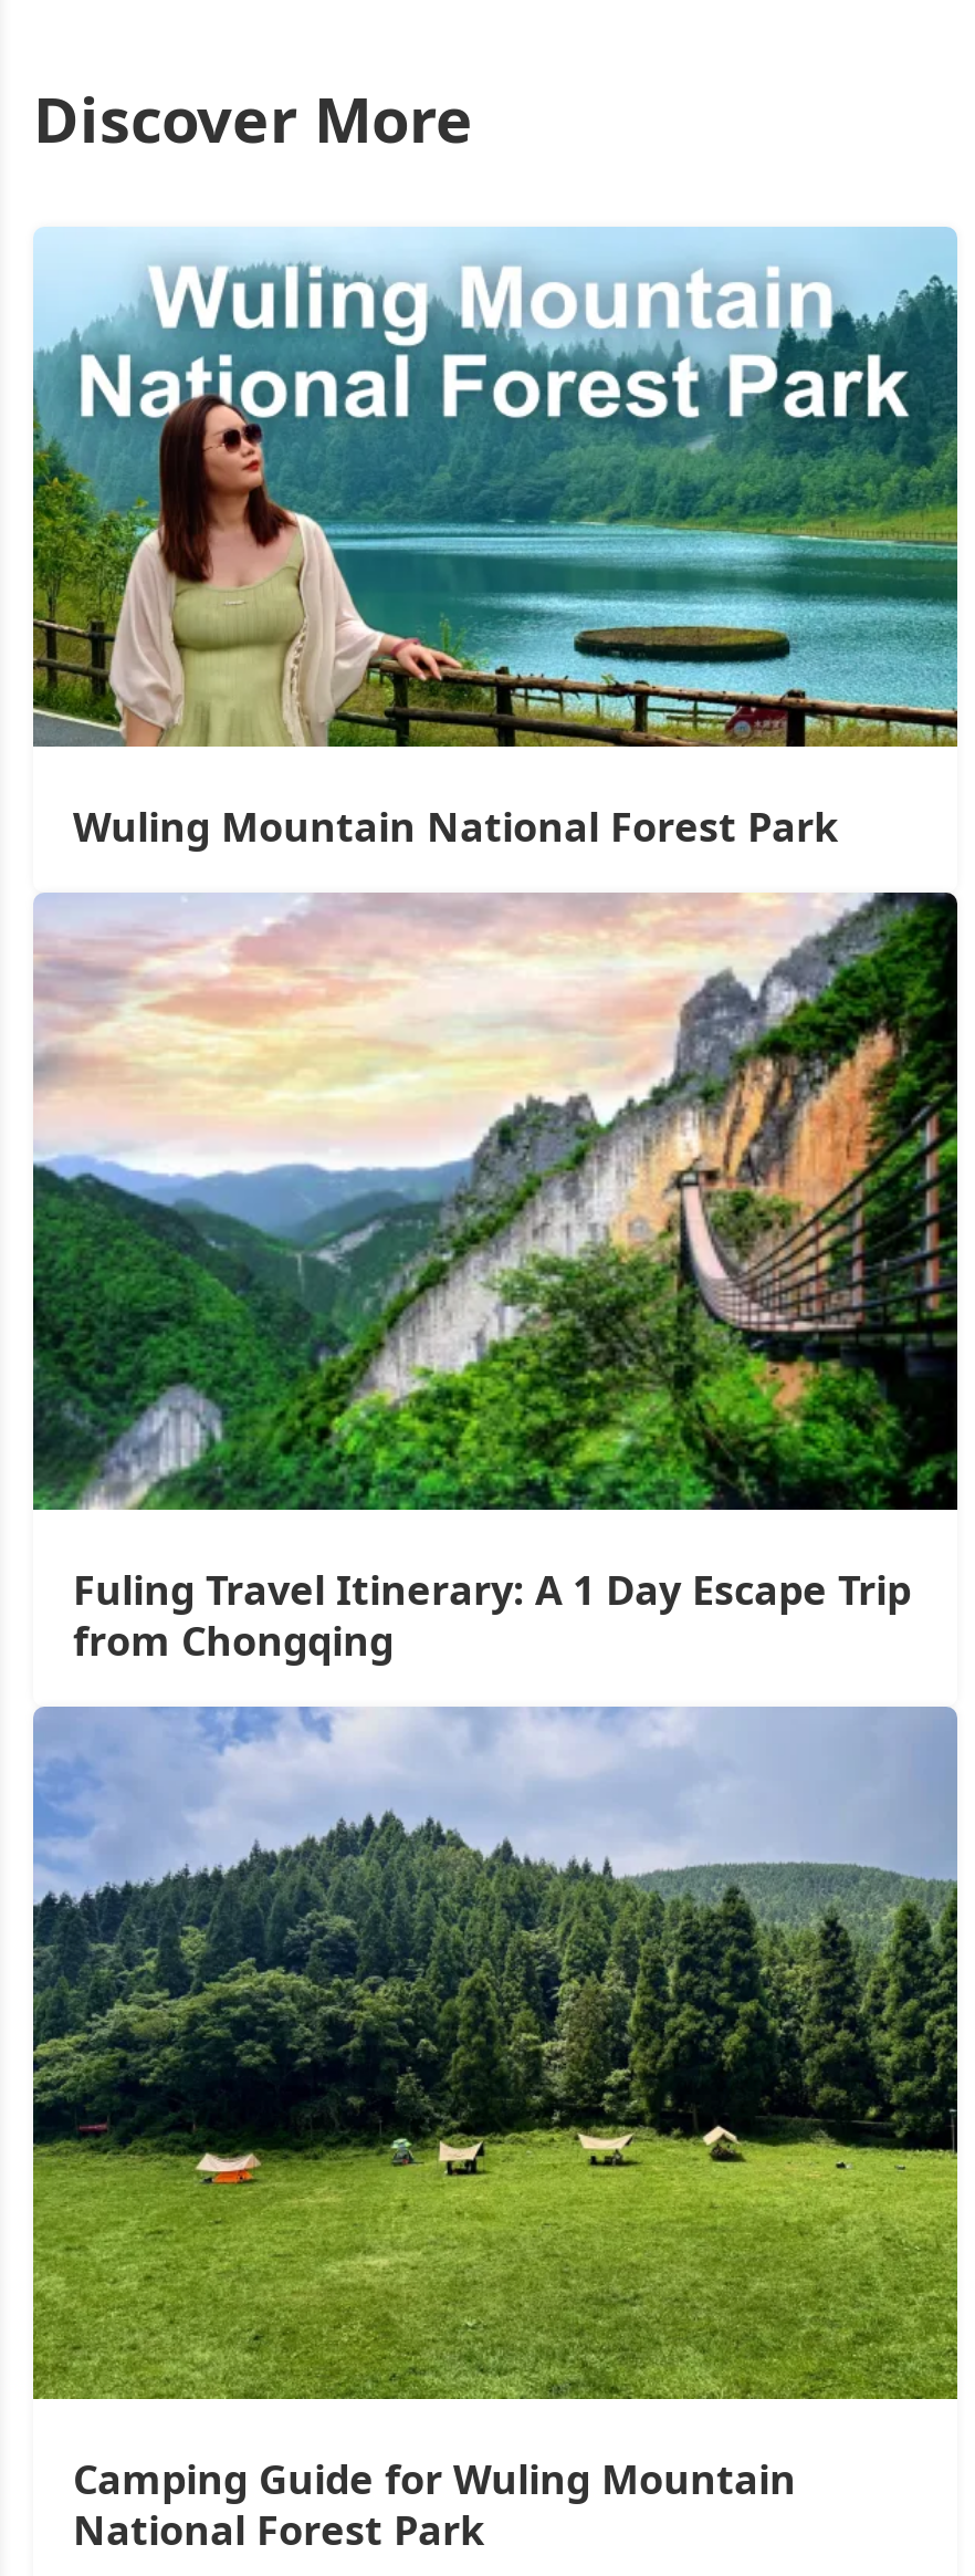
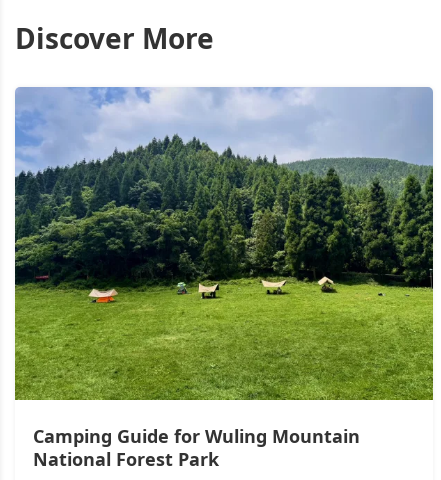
- [image]
- Wuling Mountain National Forest Park

- [image]
- Fuling Travel Itinerary: A 1 Day Escape Trip
- from Chongqing
